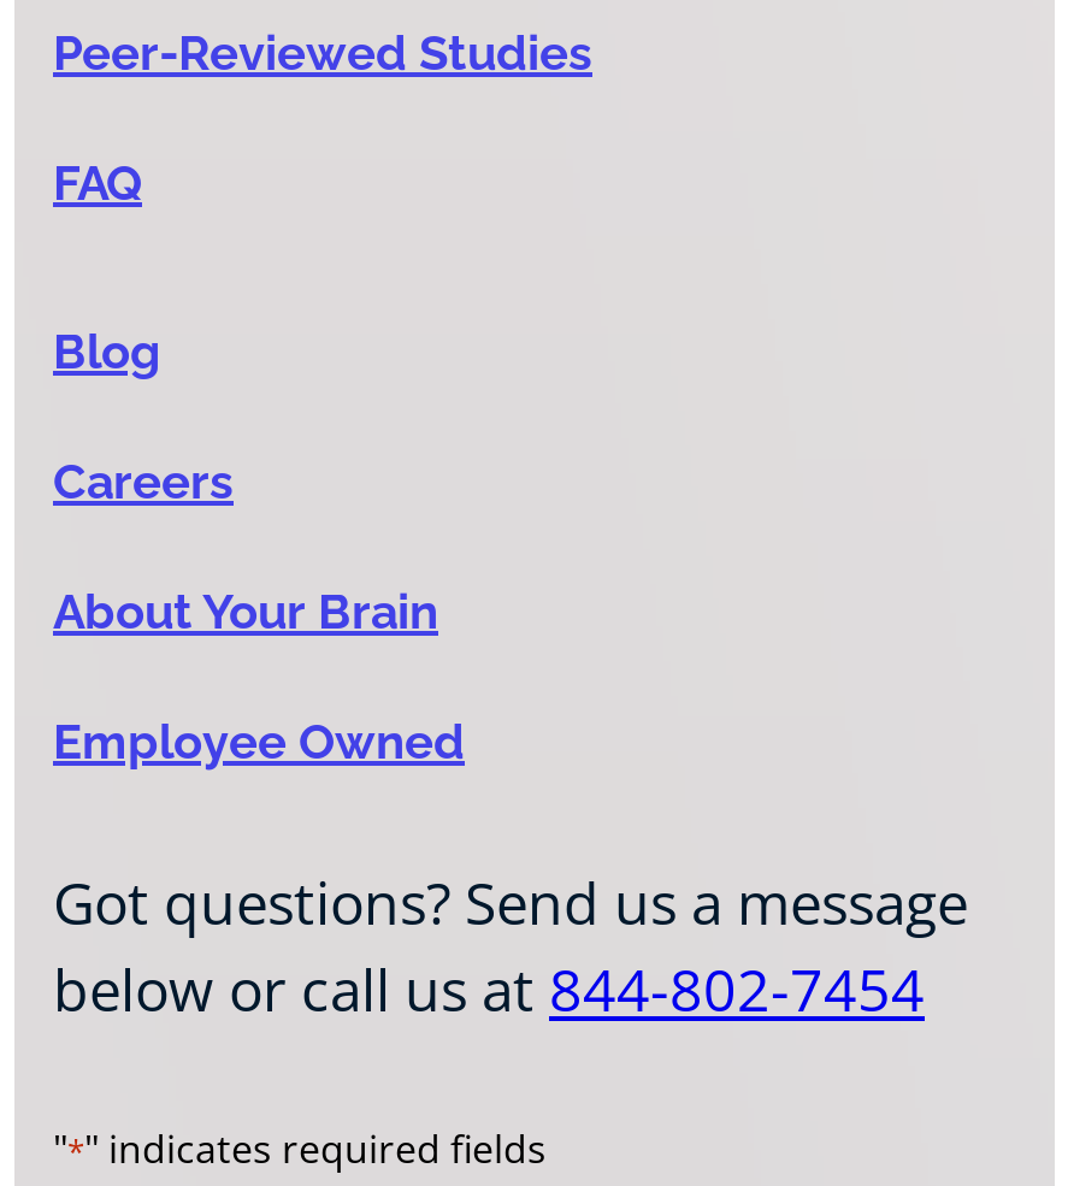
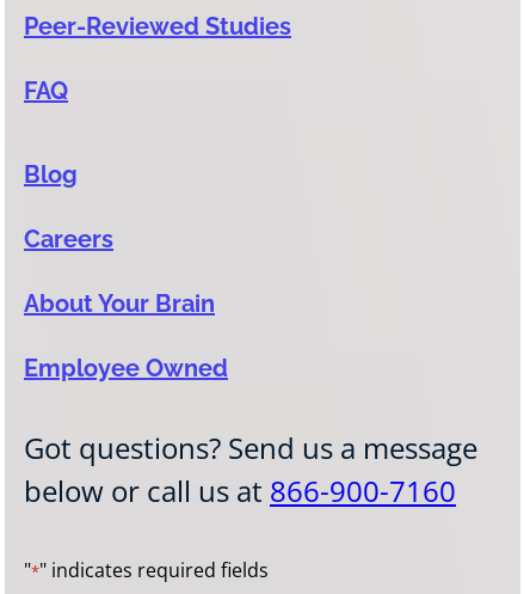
- below or call us at 844-802-7454
+ below or call us at 866-900-7160
